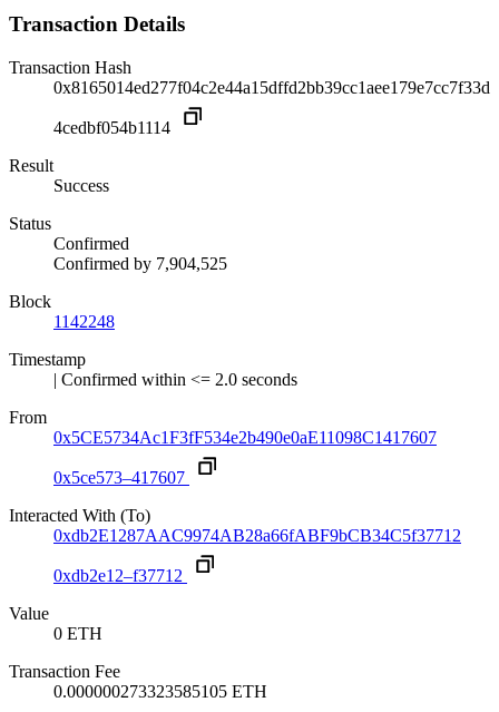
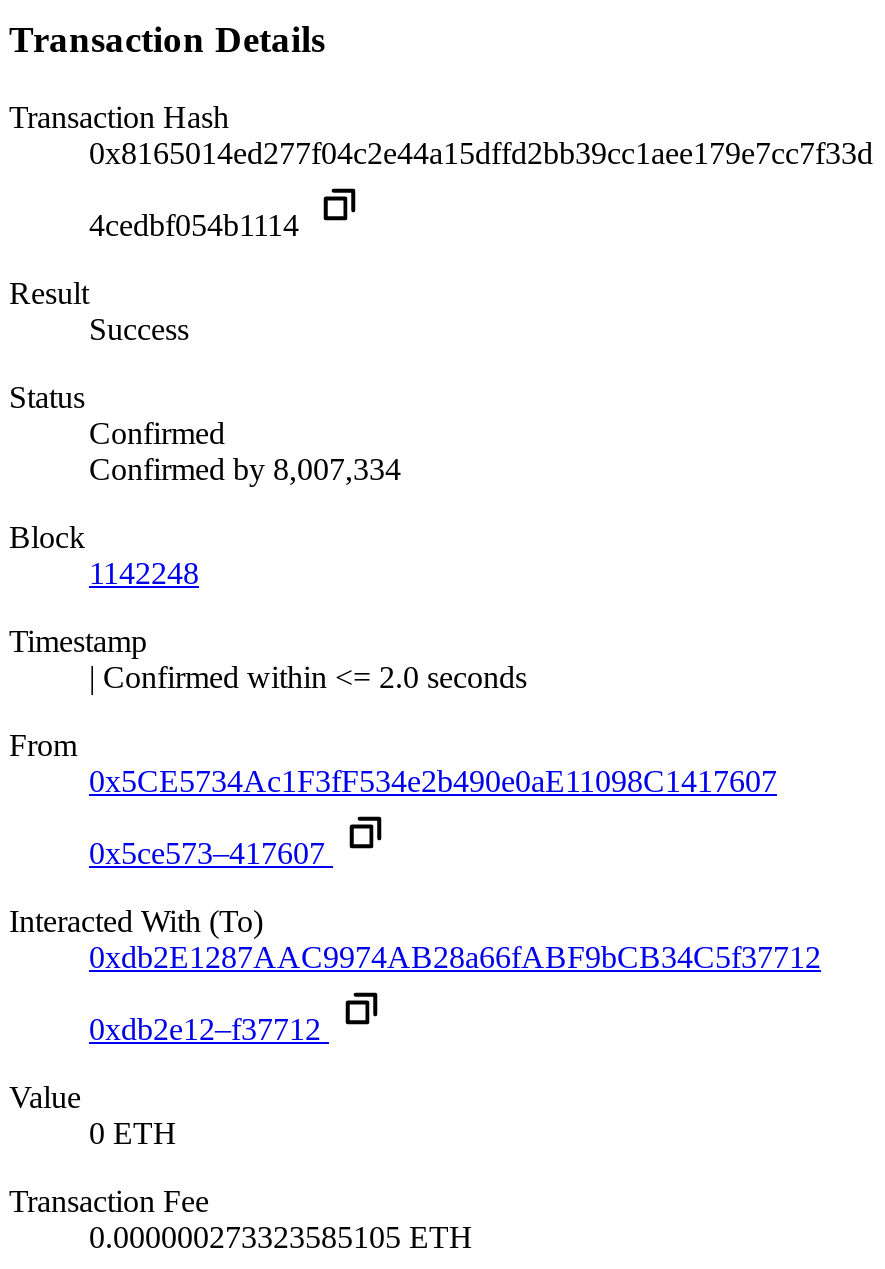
- Confirmed by 7,904,525
+ Confirmed by 8,007,334
